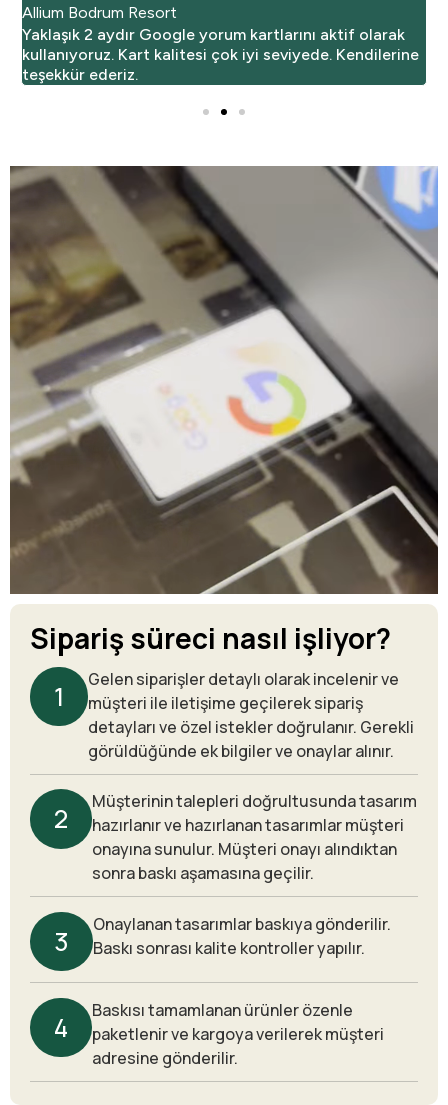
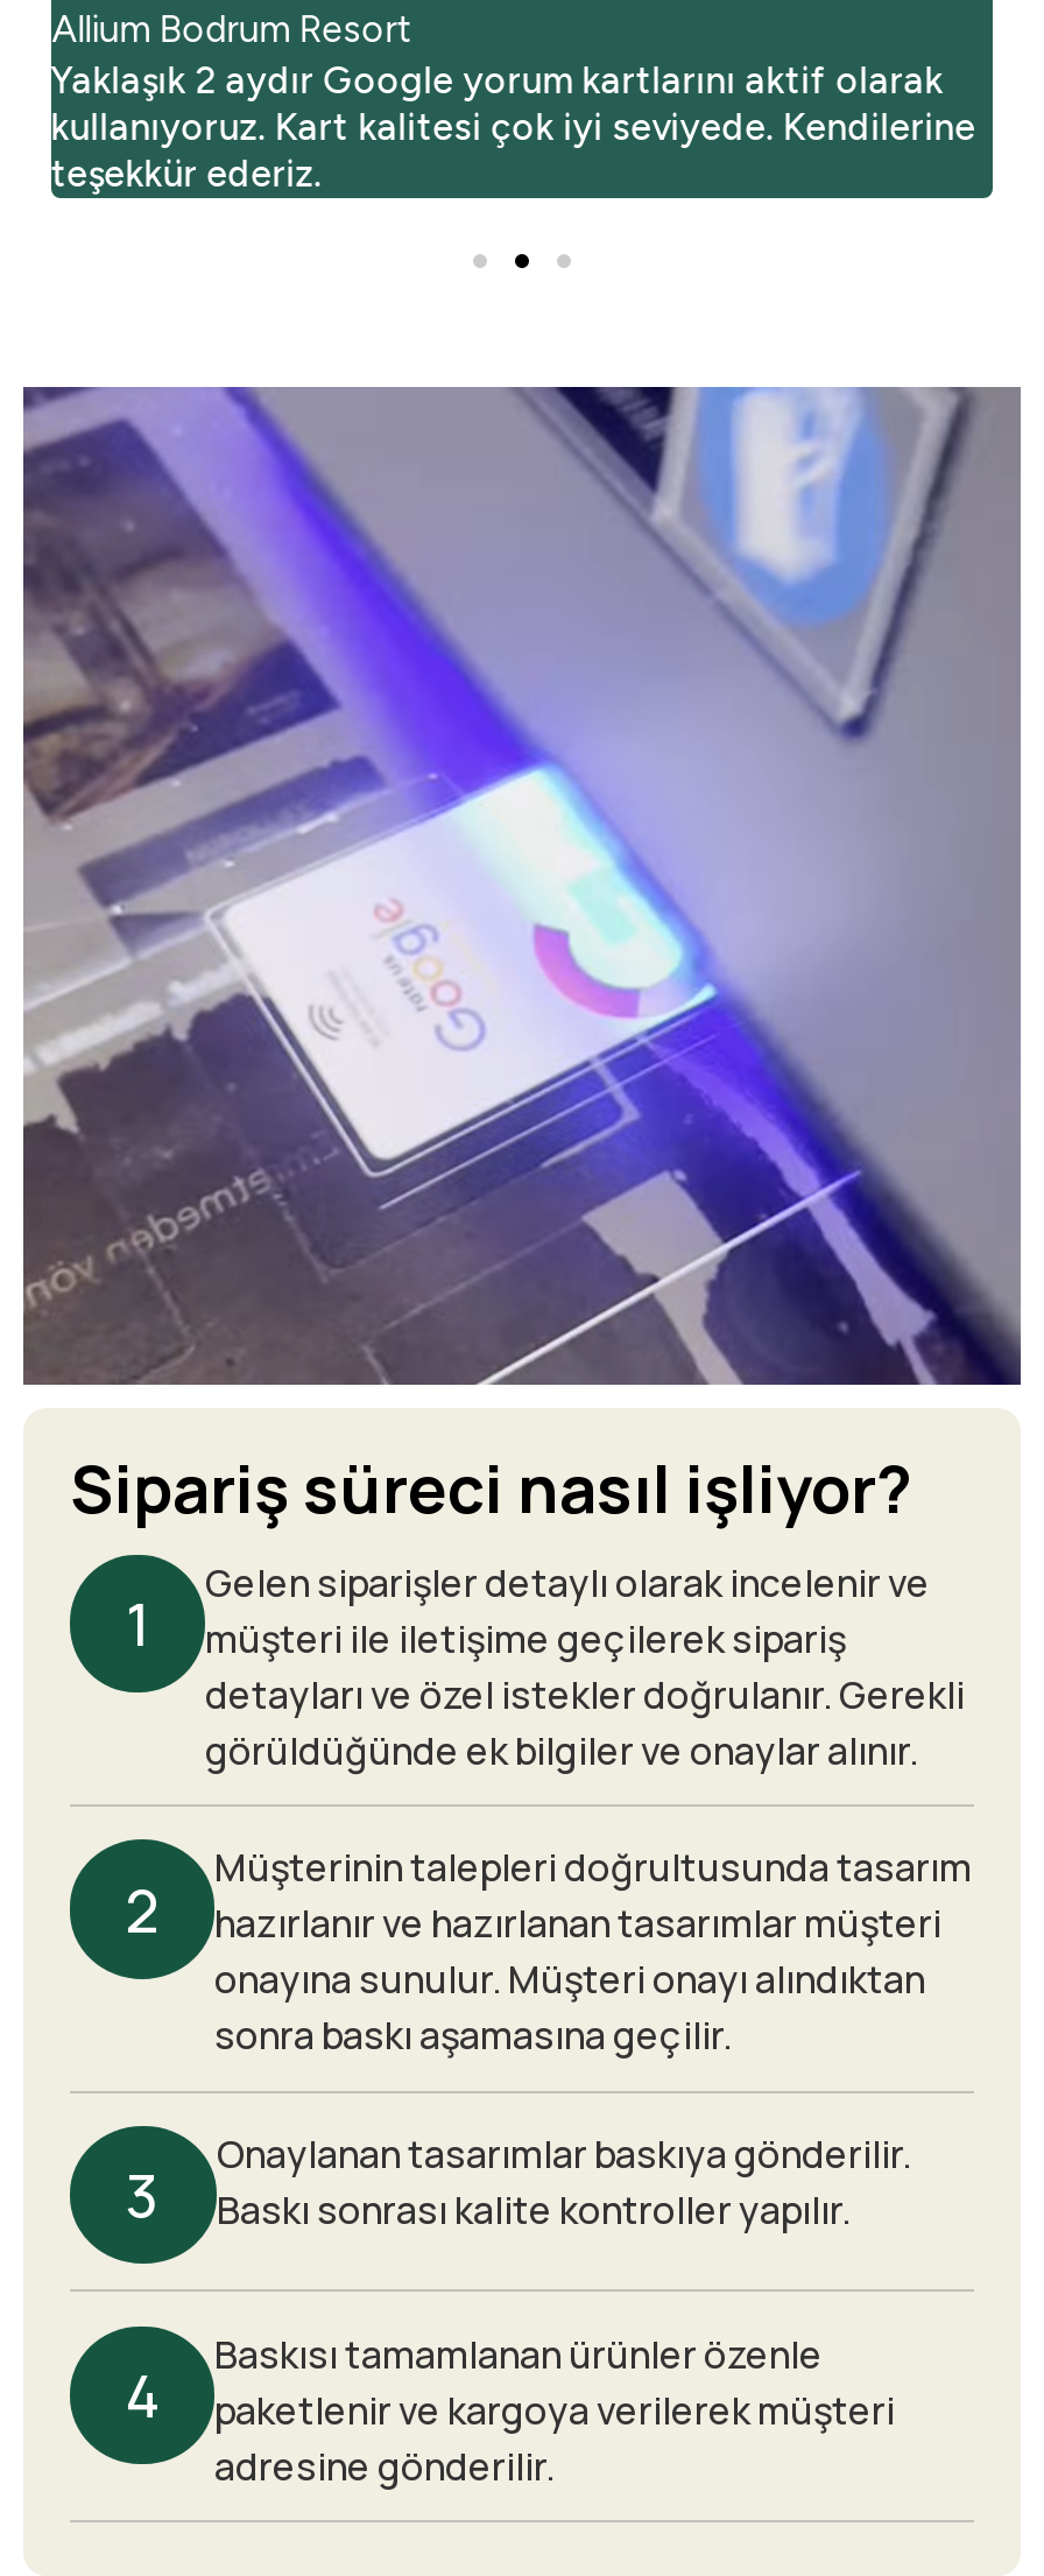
- [image]
+ [image]
